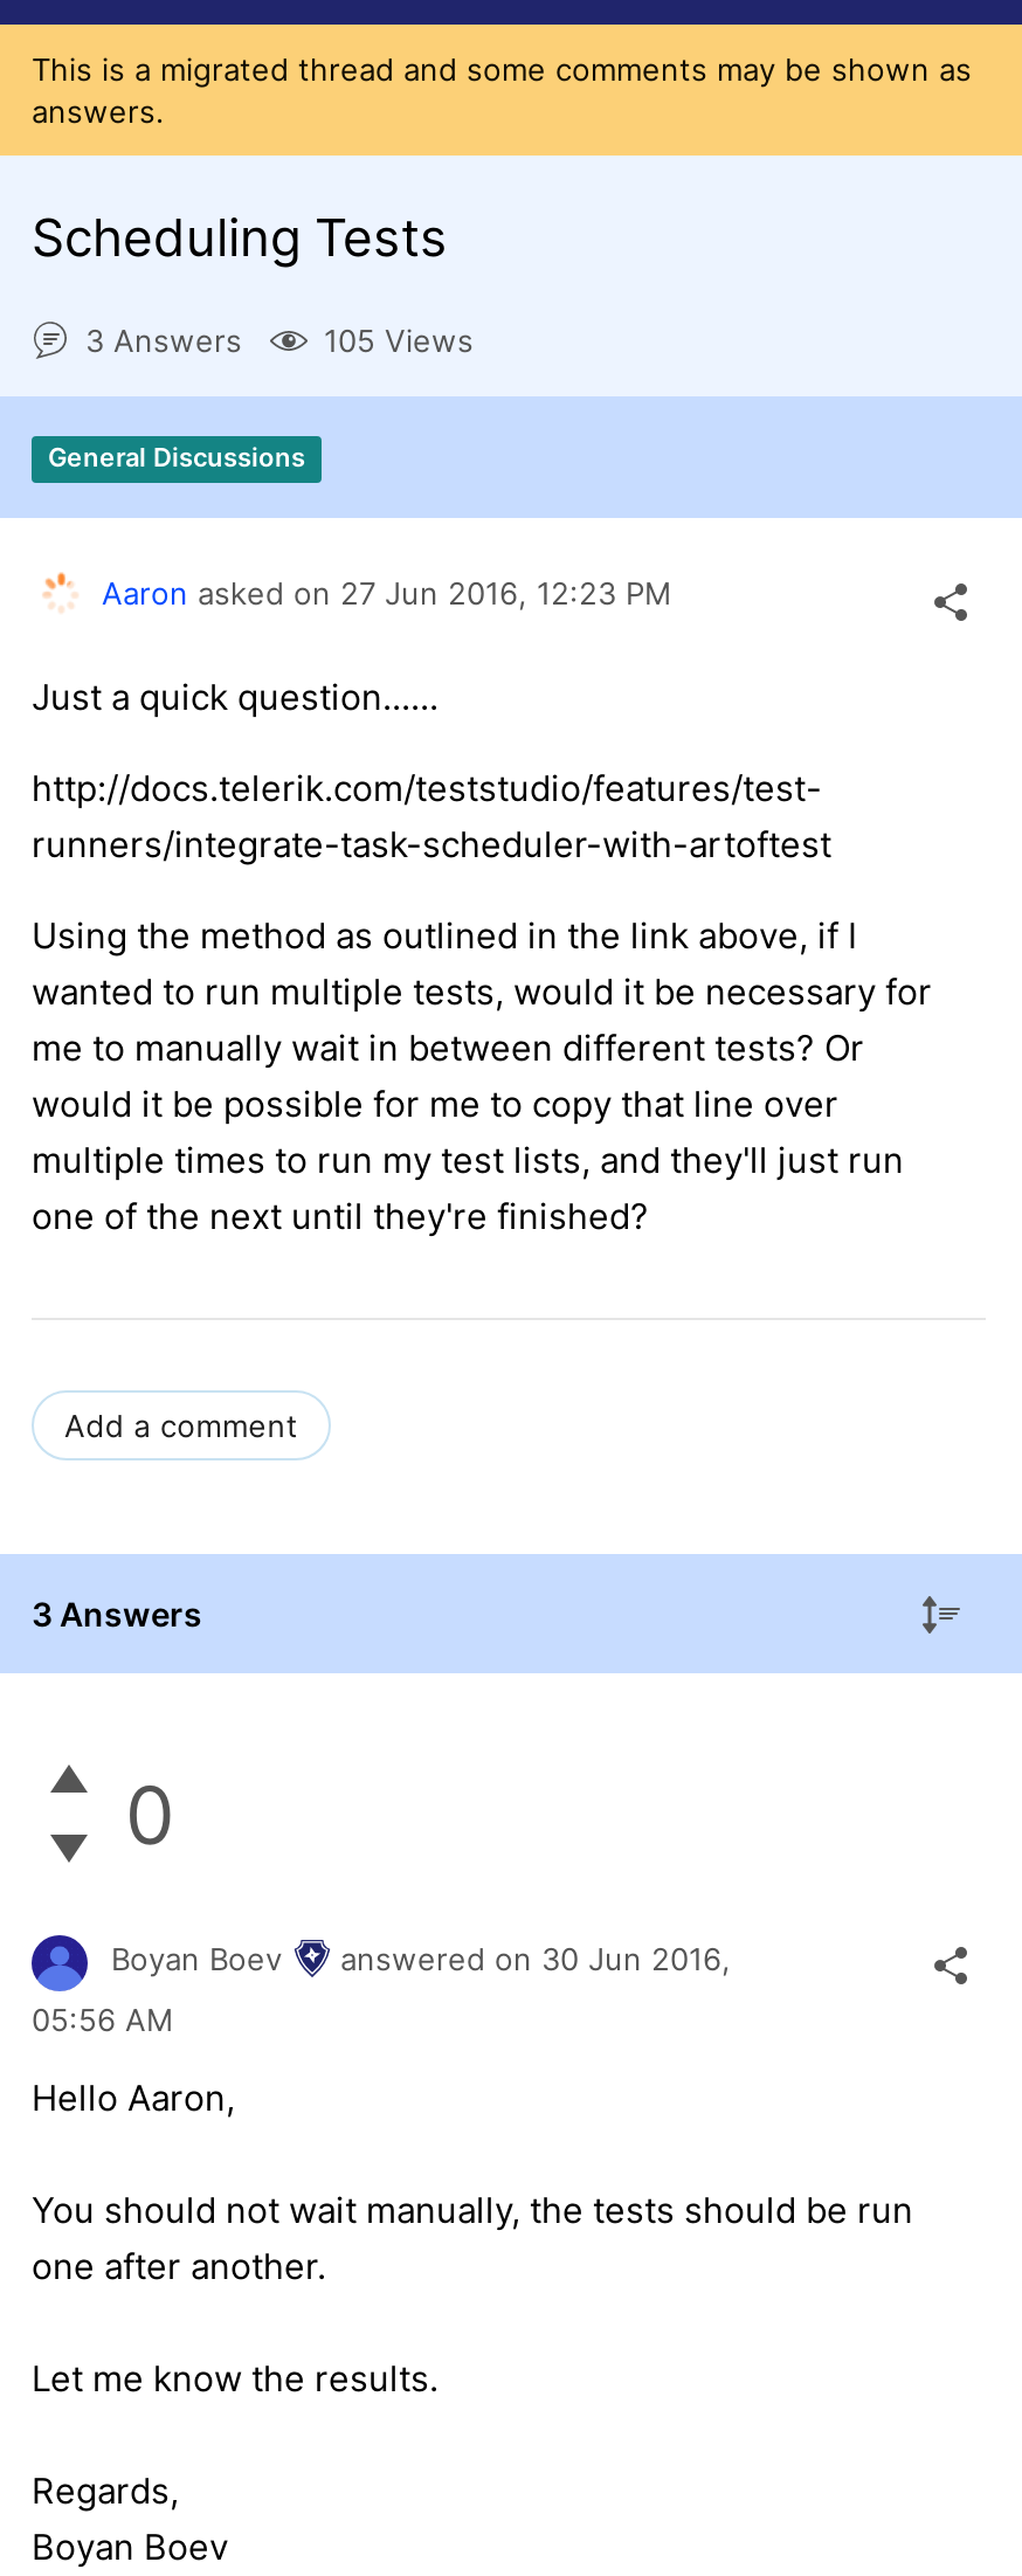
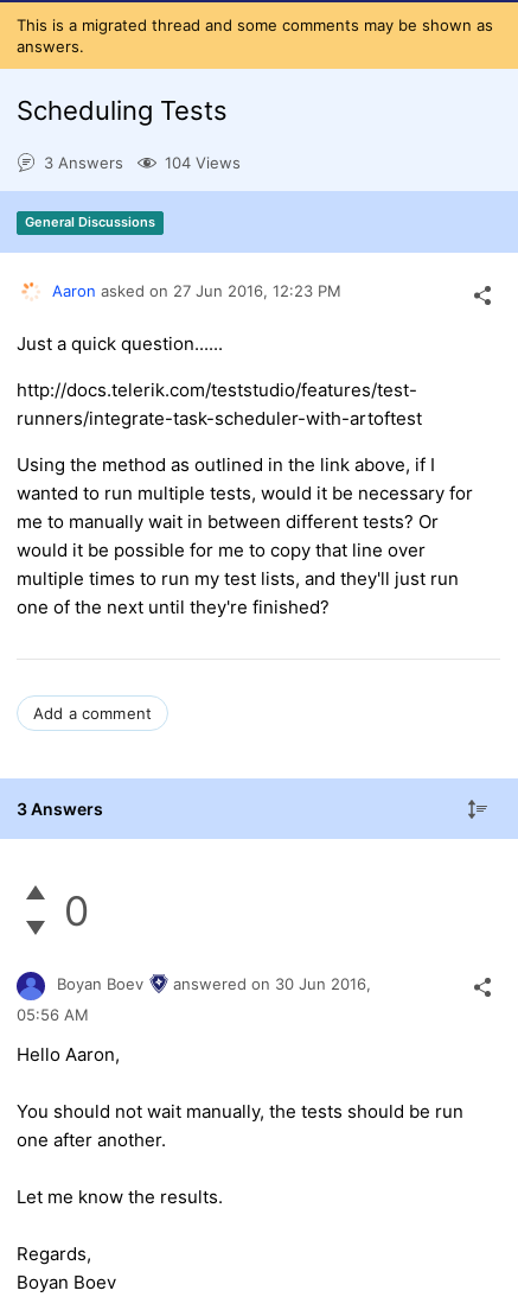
- 105 Views
+ 104 Views
